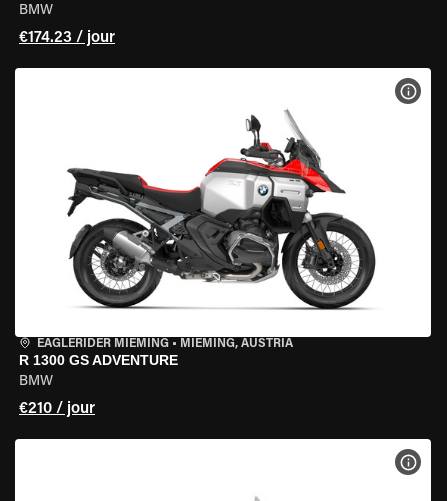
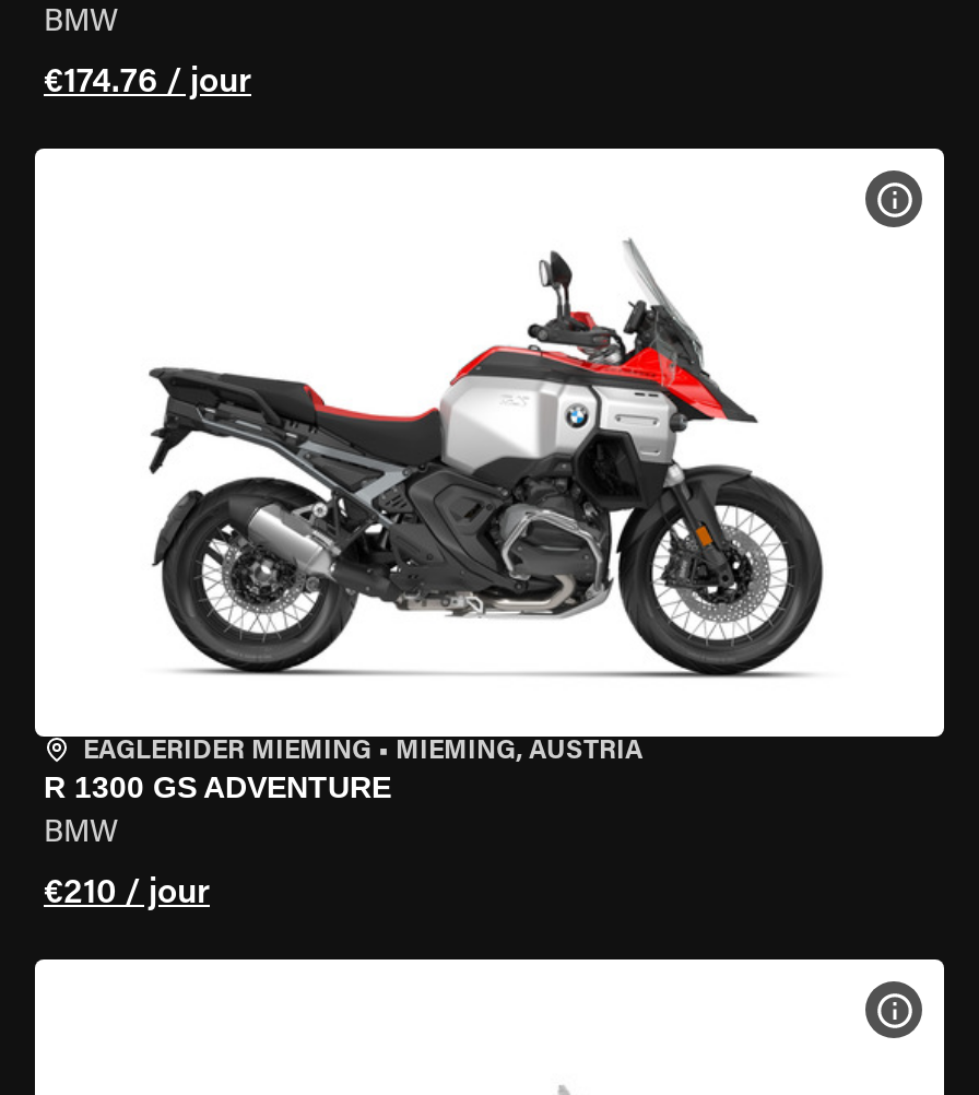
- €174.23 / jour
+ €174.76 / jour
